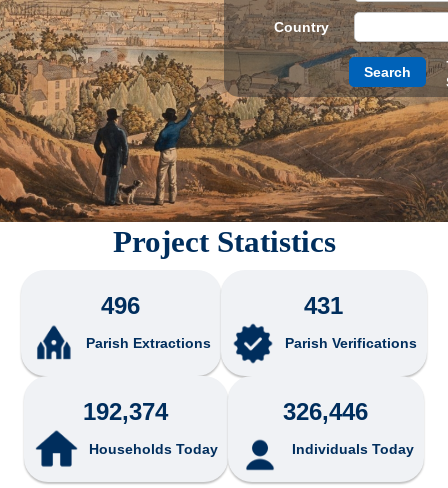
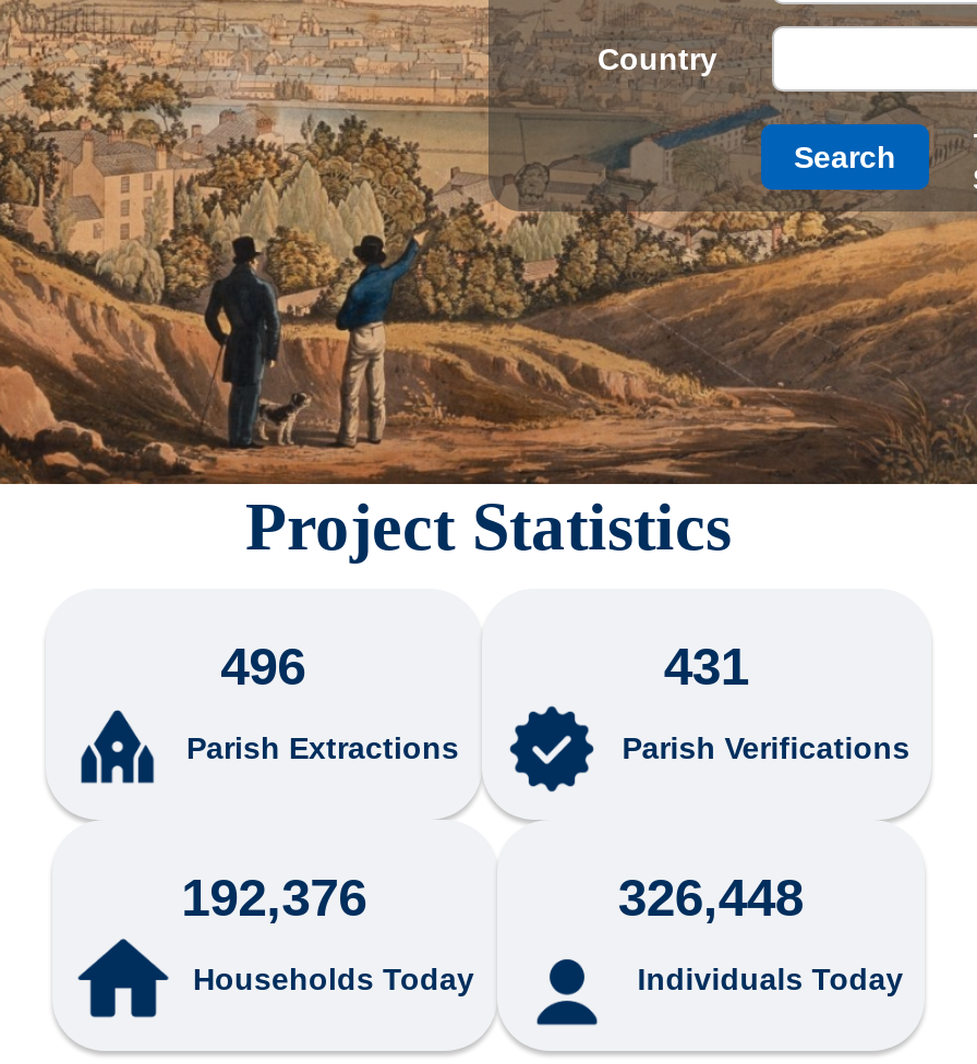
- 192,374
+ 192,376

- 326,446
+ 326,448
